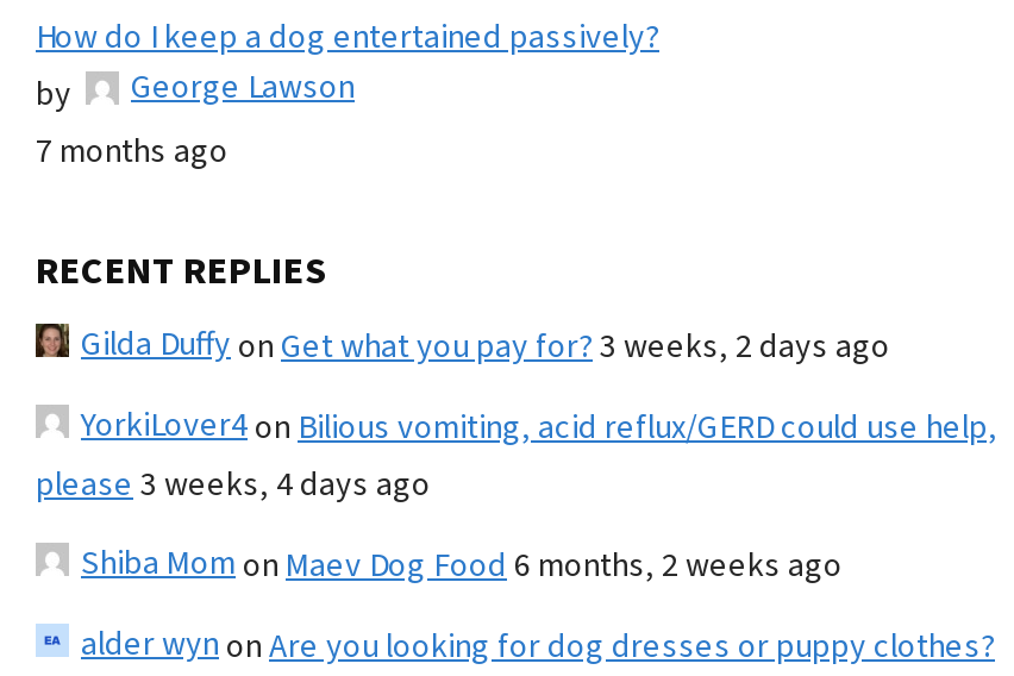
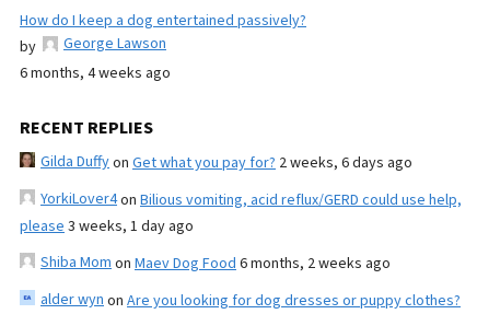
- 7 months ago
+ 6 months, 4 weeks ago

- Gilda Duffyon Get what you pay for? 3 weeks, 2 days ago
+ Gilda Duffyon Get what you pay for? 2 weeks, 6 days ago

- please 3 weeks, 4 days ago
+ please 3 weeks, 1 day ago
